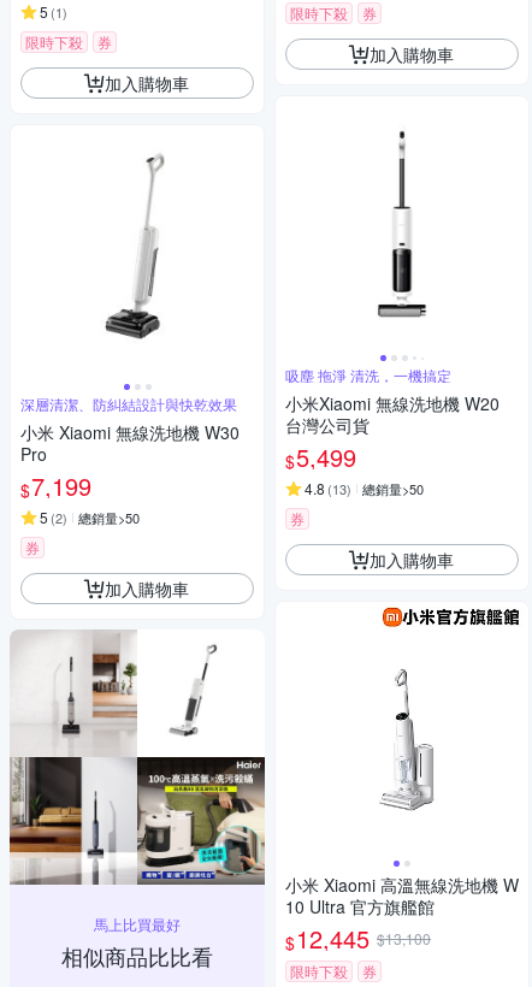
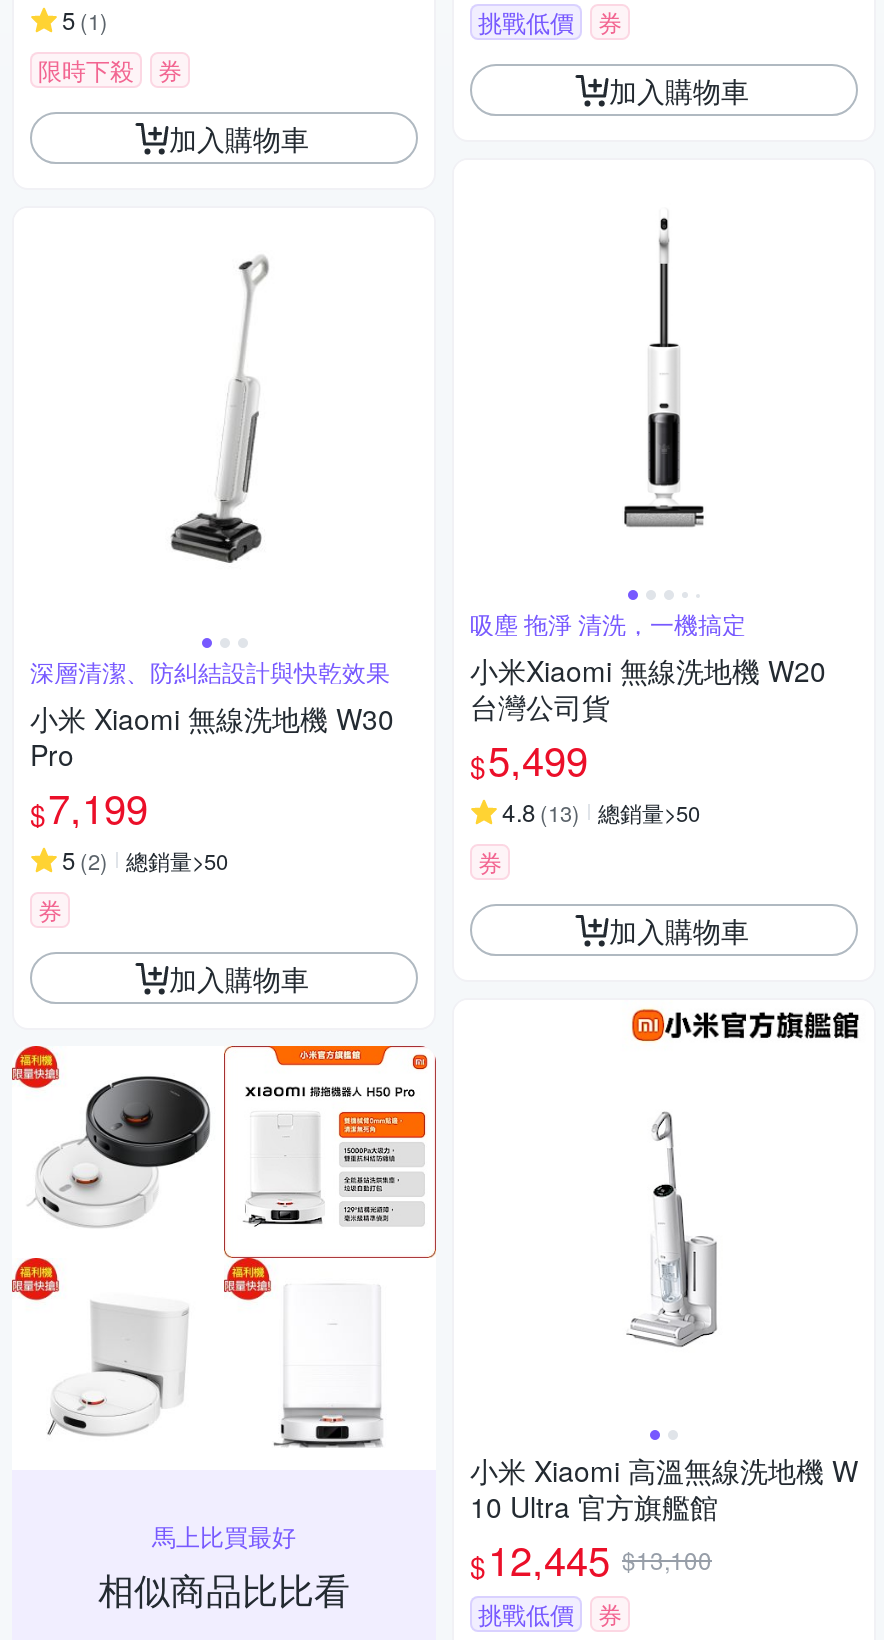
- 限時下殺
+ 挑戰低價

- [image]
+ [image]

- 限時下殺
+ 挑戰低價
